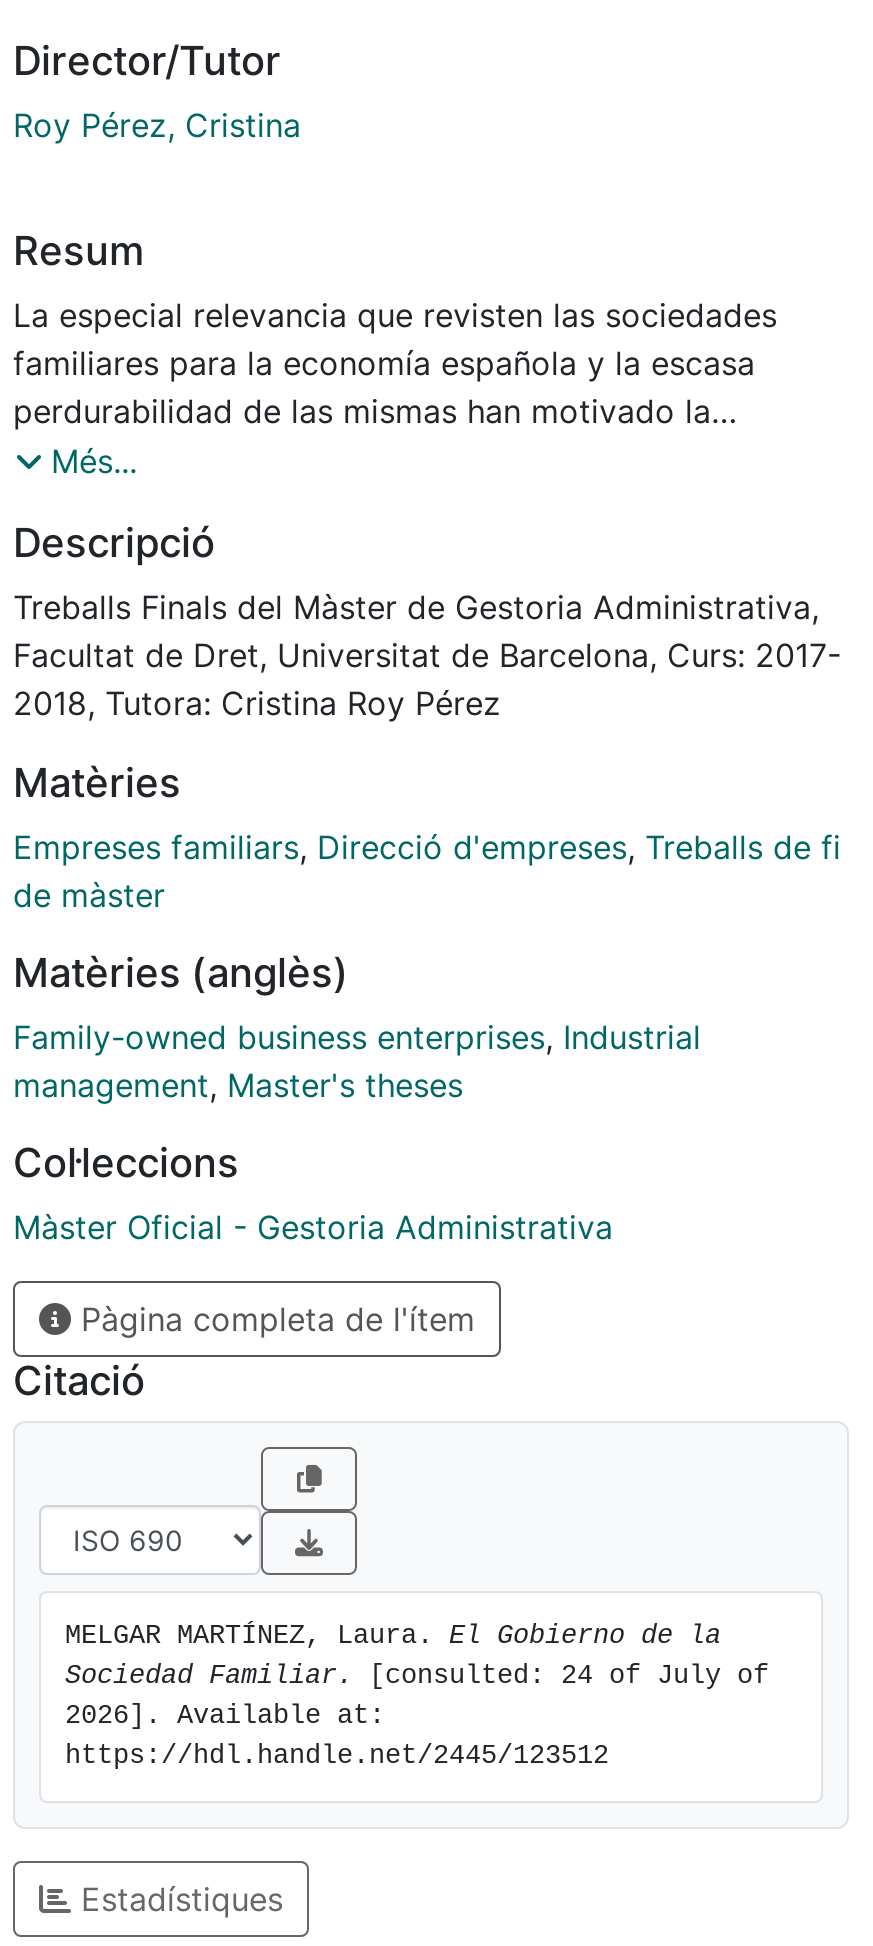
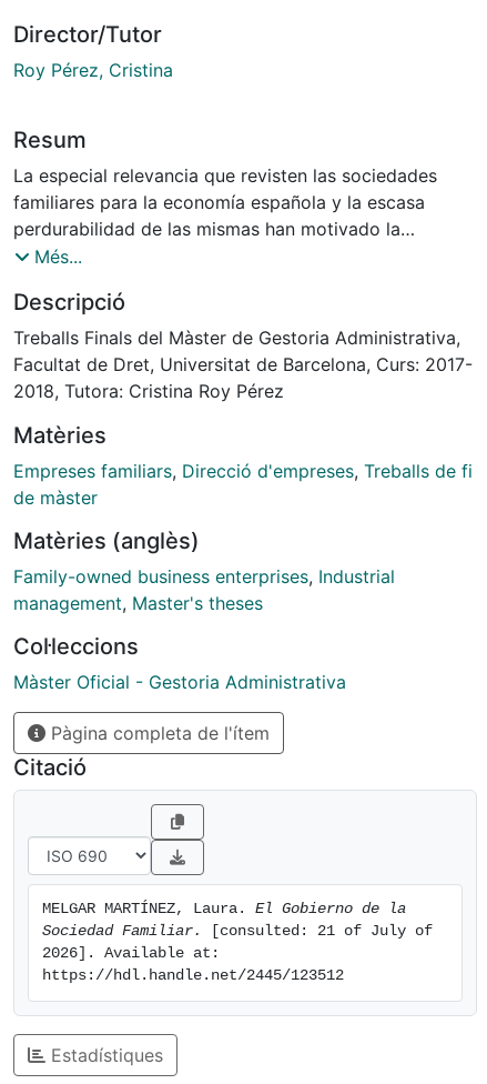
- Sociedad Familiar. [consulted: 24 of July of
+ Sociedad Familiar. [consulted: 21 of July of
